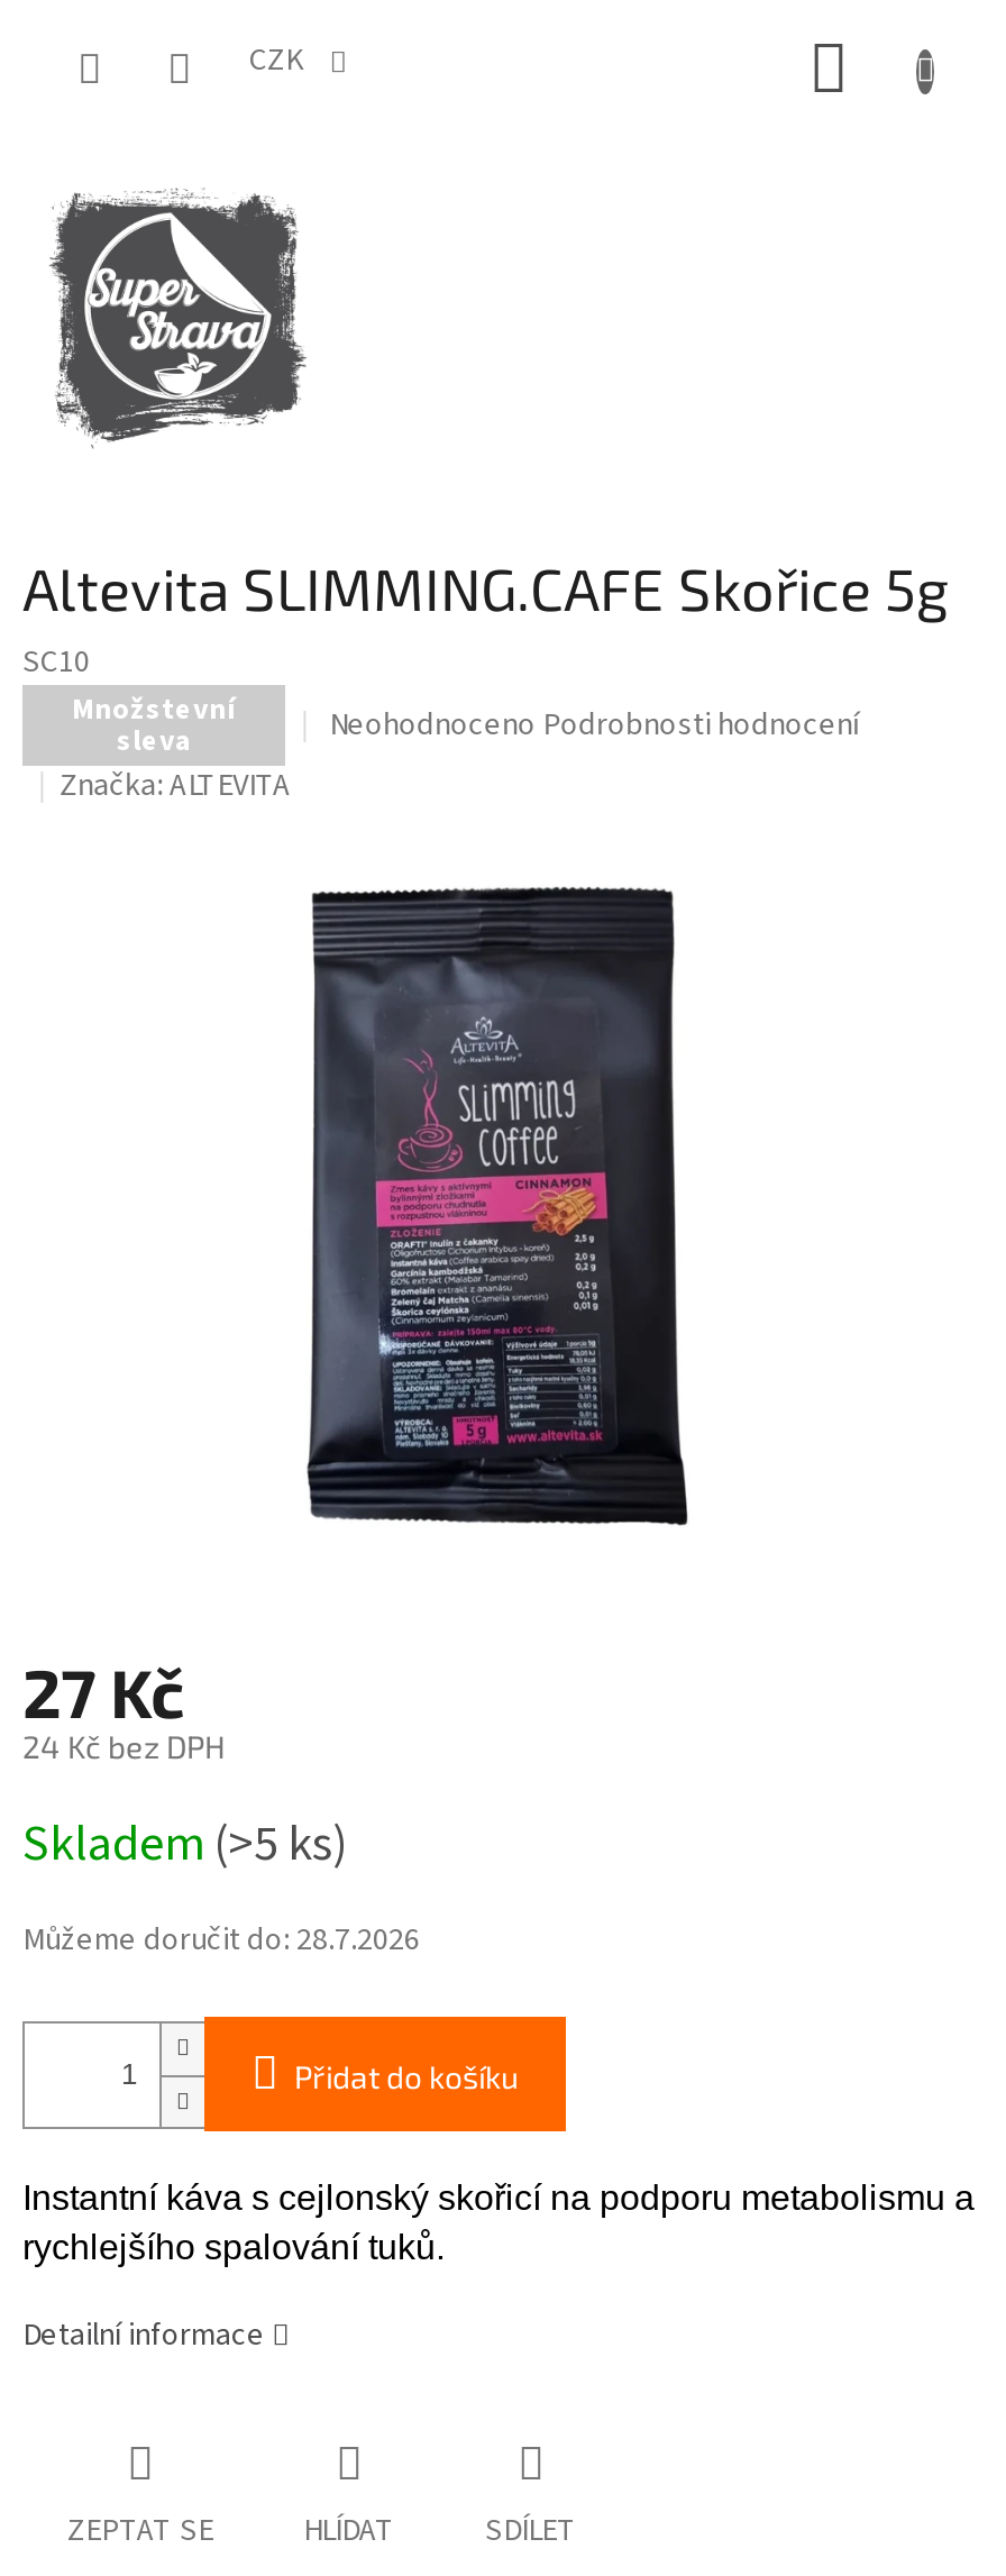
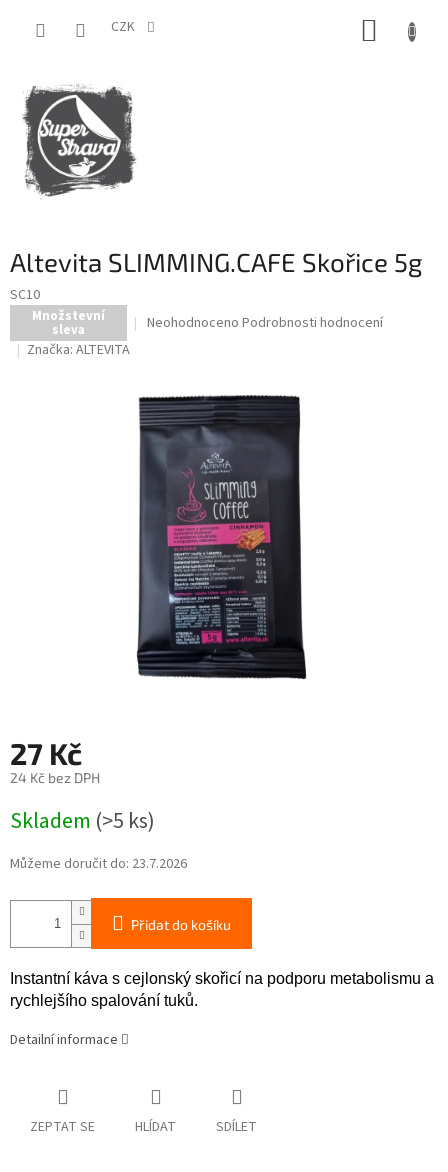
- Můžeme doručit do: 28.7.2026
+ Můžeme doručit do: 23.7.2026
